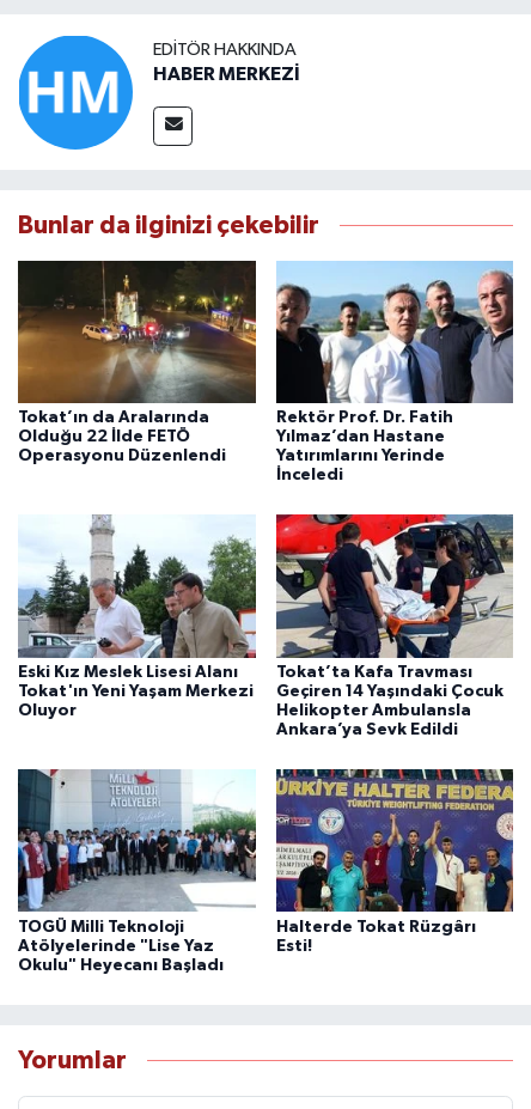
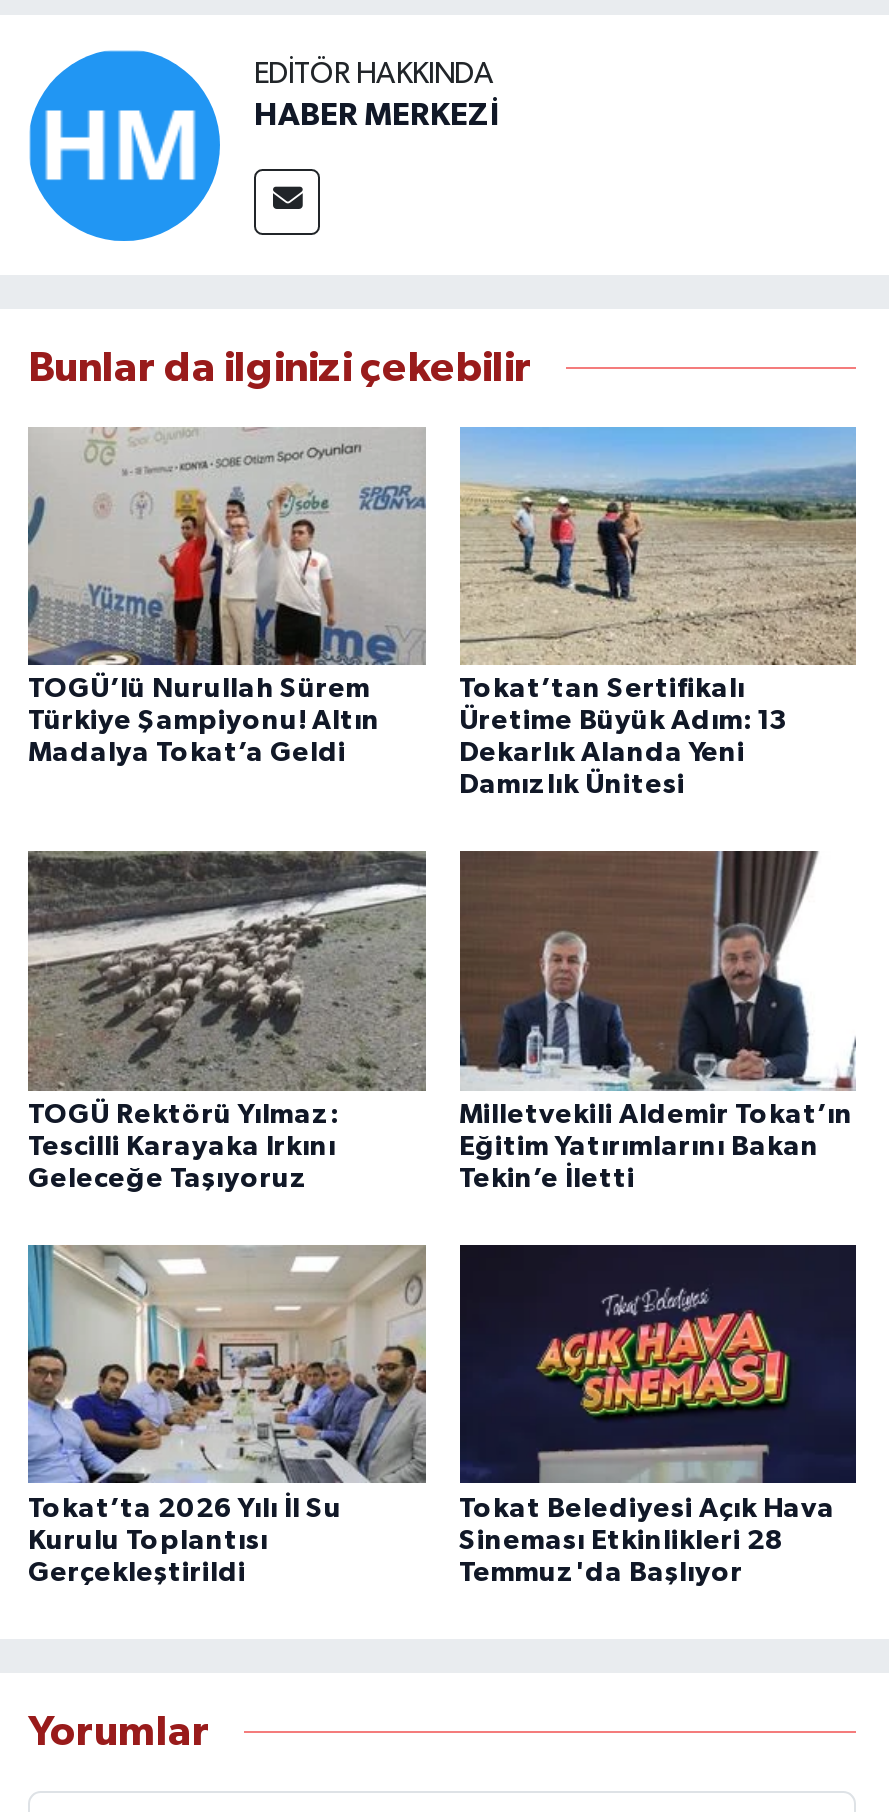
- [image]
- Tokat’ın da Aralarında
- Olduğu 22 İlde FETÖ
- Operasyonu Düzenlendi
+ [image]
+ TOGÜ’lü Nurullah Sürem
+ Türkiye Şampiyonu! Altın
+ Madalya Tokat’a Geldi

- [image]
- Rektör Prof. Dr. Fatih
- Yılmaz’dan Hastane
- Yatırımlarını Yerinde
- İnceledi
+ [image]
+ Tokat’tan Sertifikalı
+ Üretime Büyük Adım: 13
+ Dekarlık Alanda Yeni
+ Damızlık Ünitesi

- [image]
- Eski Kız Meslek Lisesi Alanı
- Tokat'ın Yeni Yaşam Merkezi
- Oluyor
+ [image]
+ TOGÜ Rektörü Yılmaz:
+ Tescilli Karayaka Irkını
+ Geleceğe Taşıyoruz

- [image]
- Tokat’ta Kafa Travması
- Geçiren 14 Yaşındaki Çocuk
- Helikopter Ambulansla
- Ankara’ya Sevk Edildi
+ [image]
+ Milletvekili Aldemir Tokat’ın
+ Eğitim Yatırımlarını Bakan
+ Tekin’e İletti

- [image]
- TOGÜ Milli Teknoloji
- Atölyelerinde "Lise Yaz
- Okulu" Heyecanı Başladı
+ [image]
+ Tokat’ta 2026 Yılı İl Su
+ Kurulu Toplantısı
+ Gerçekleştirildi

- [image]
- Halterde Tokat Rüzgârı
- Esti!
+ [image]
+ Tokat Belediyesi Açık Hava
+ Sineması Etkinlikleri 28
+ Temmuz'da Başlıyor
